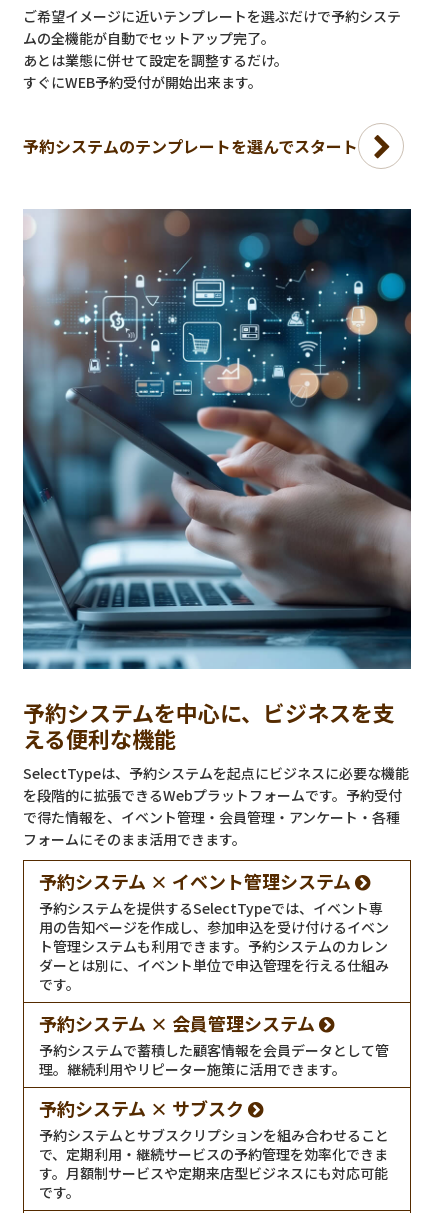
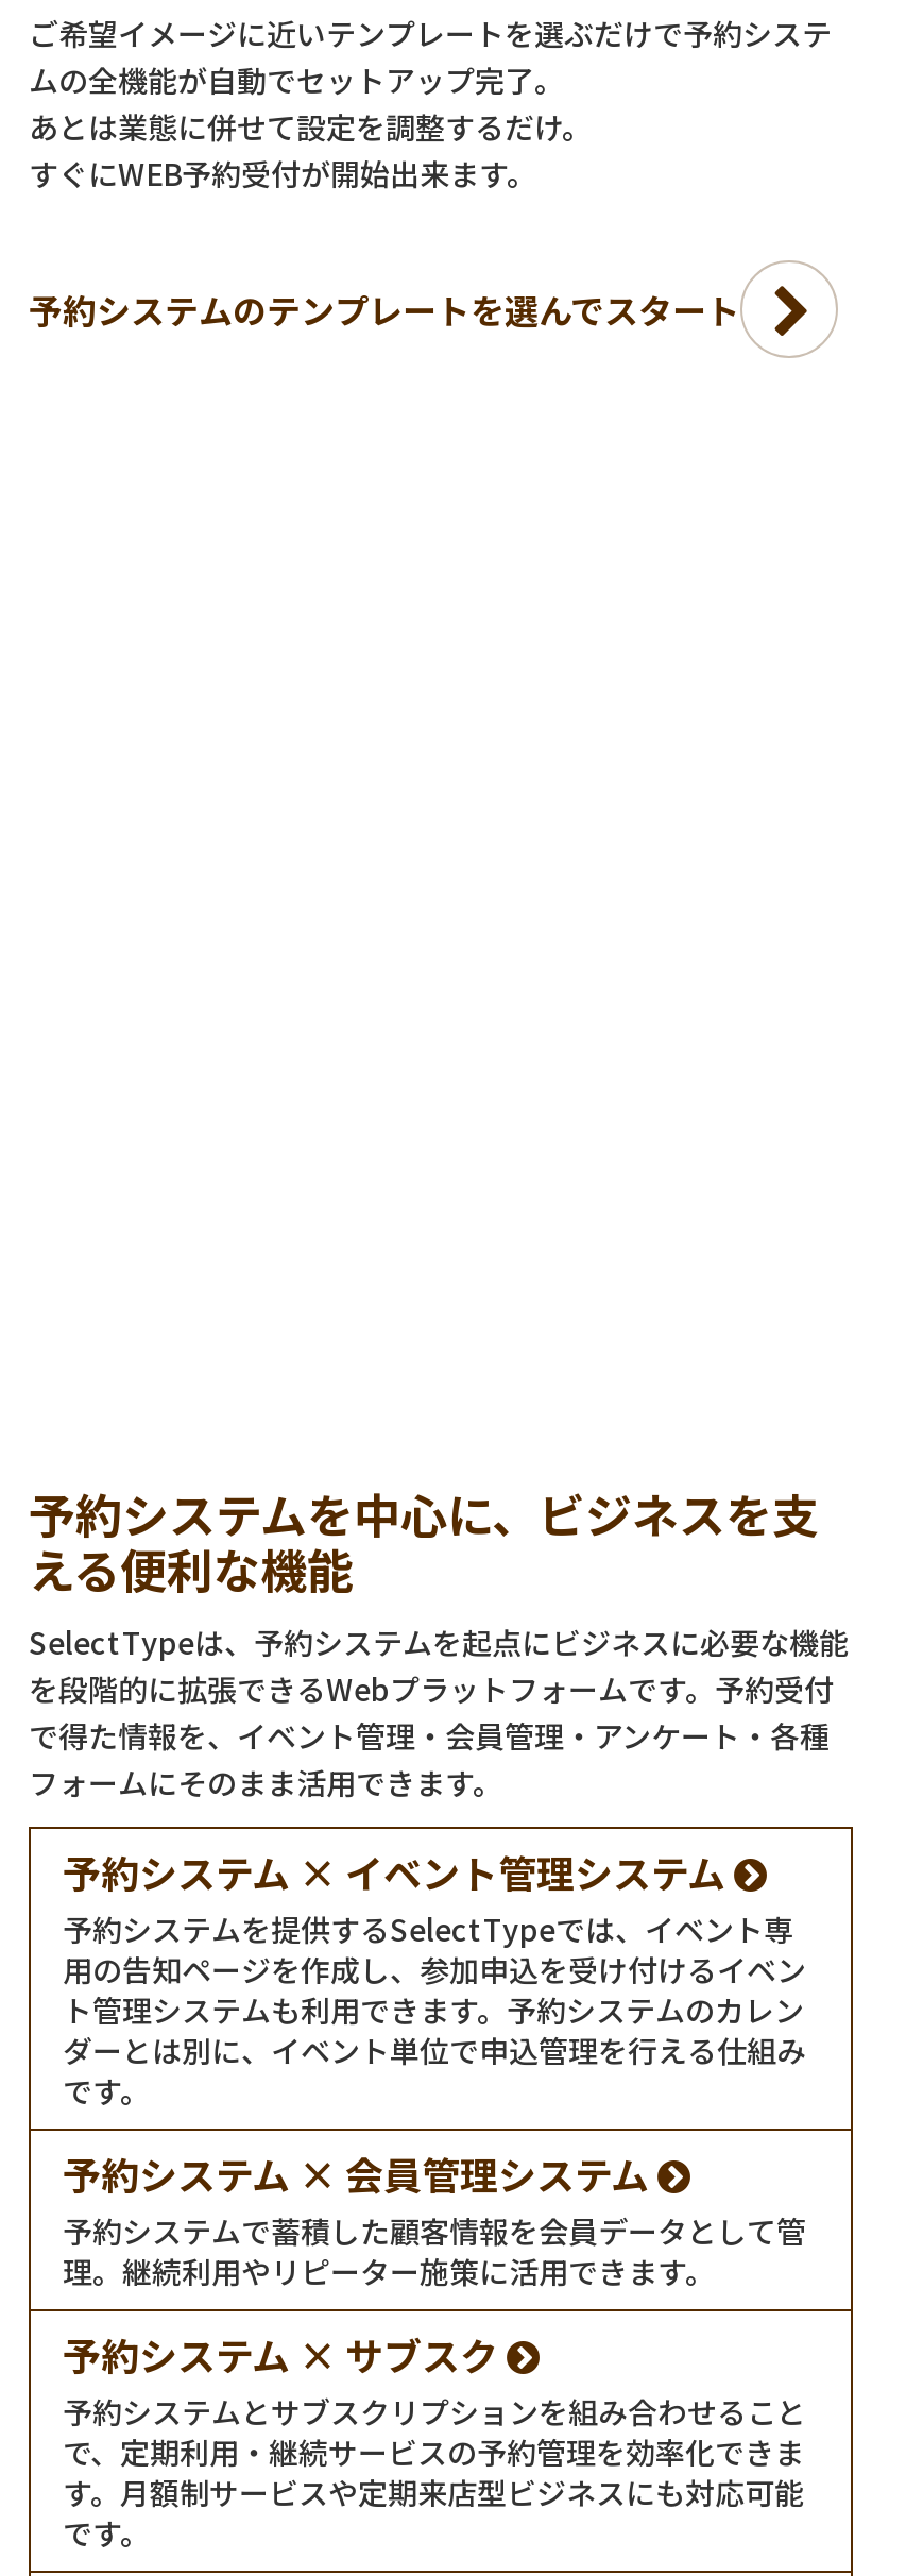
- [image]
